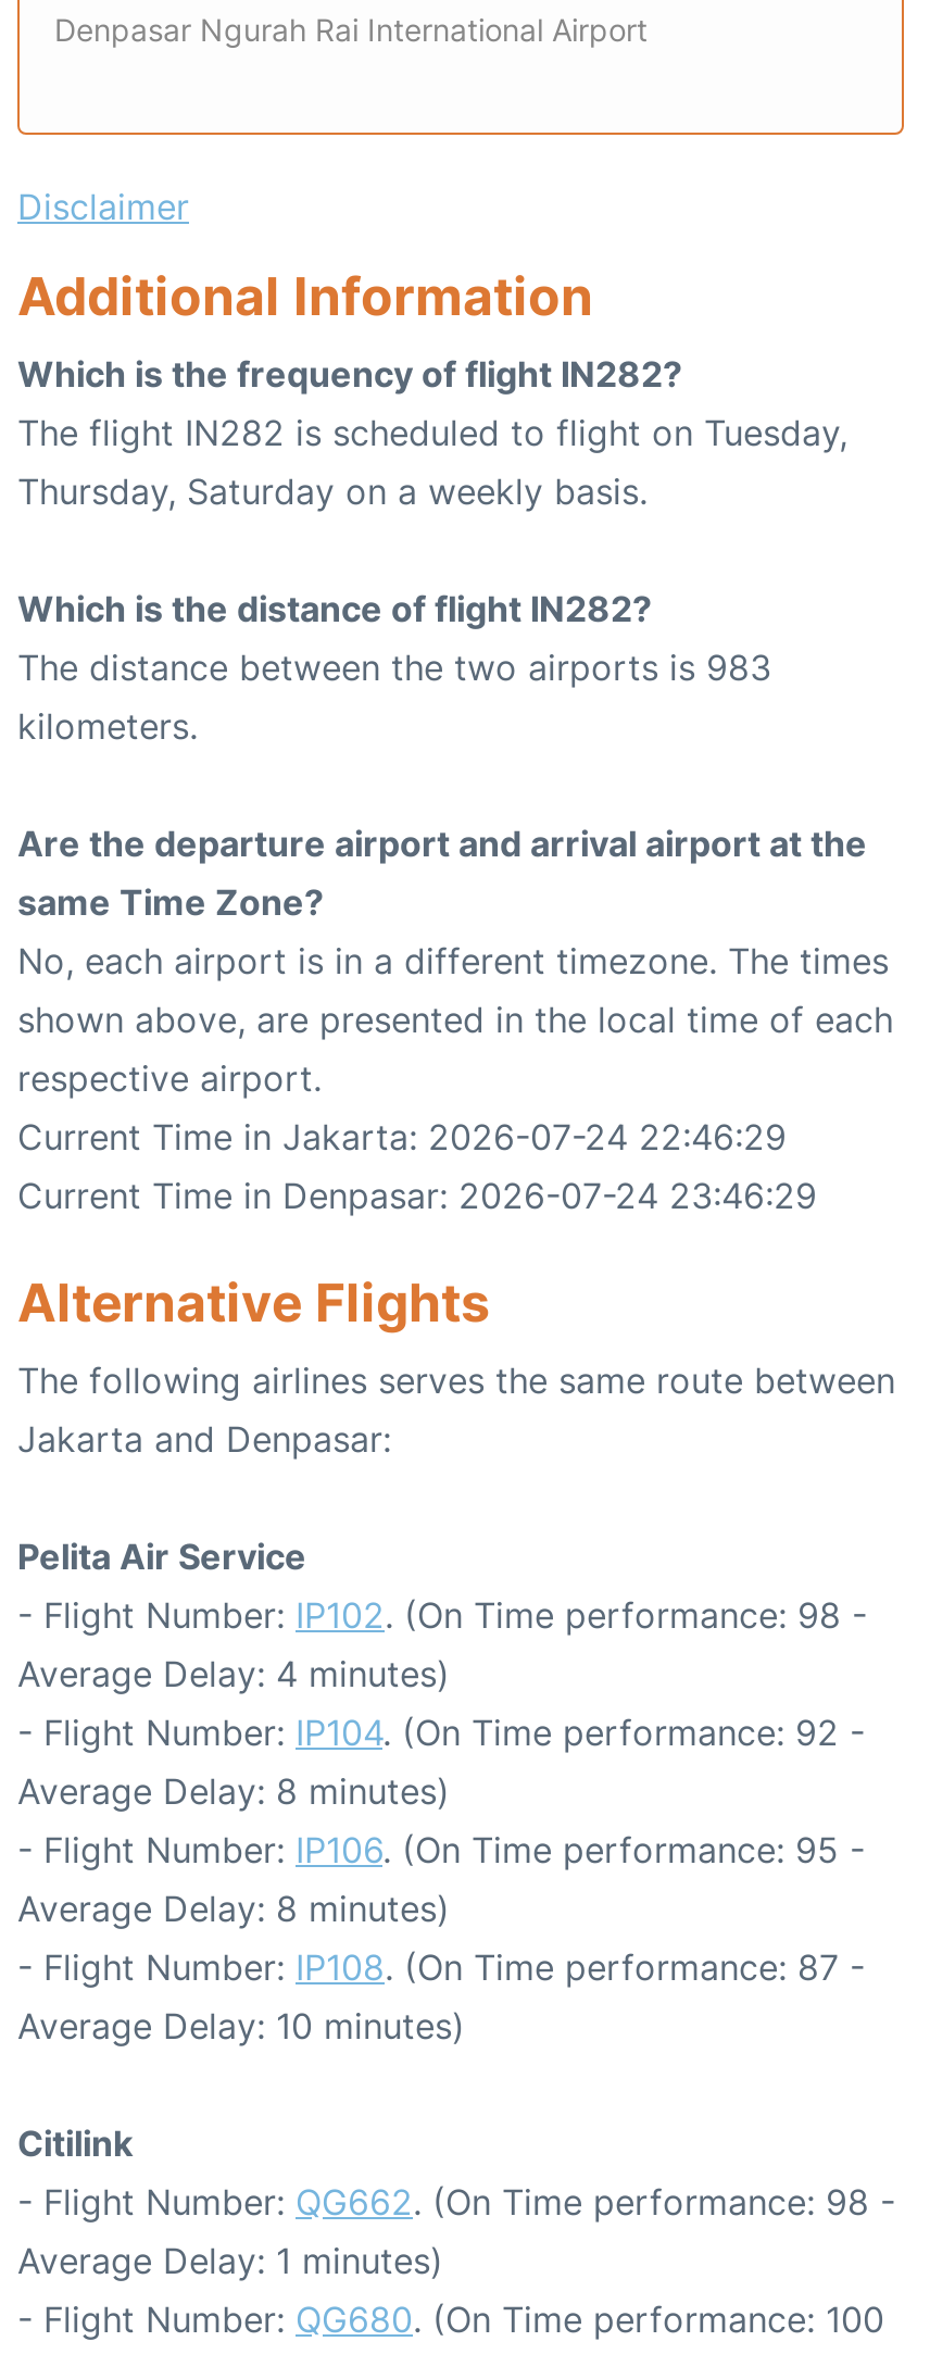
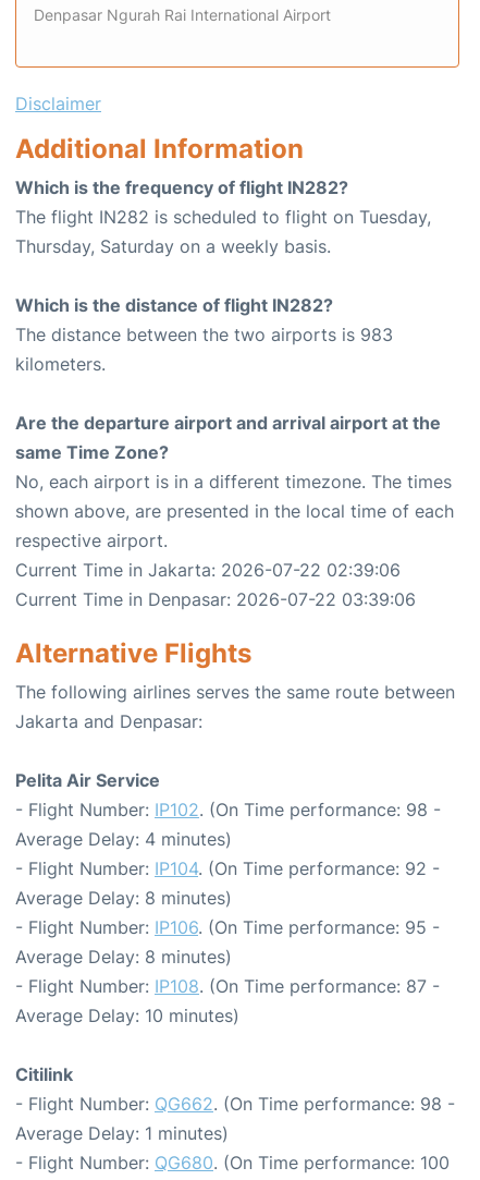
- Current Time in Jakarta: 2026-07-24 22:46:29
+ Current Time in Jakarta: 2026-07-22 02:39:06

- Current Time in Denpasar: 2026-07-24 23:46:29
+ Current Time in Denpasar: 2026-07-22 03:39:06
